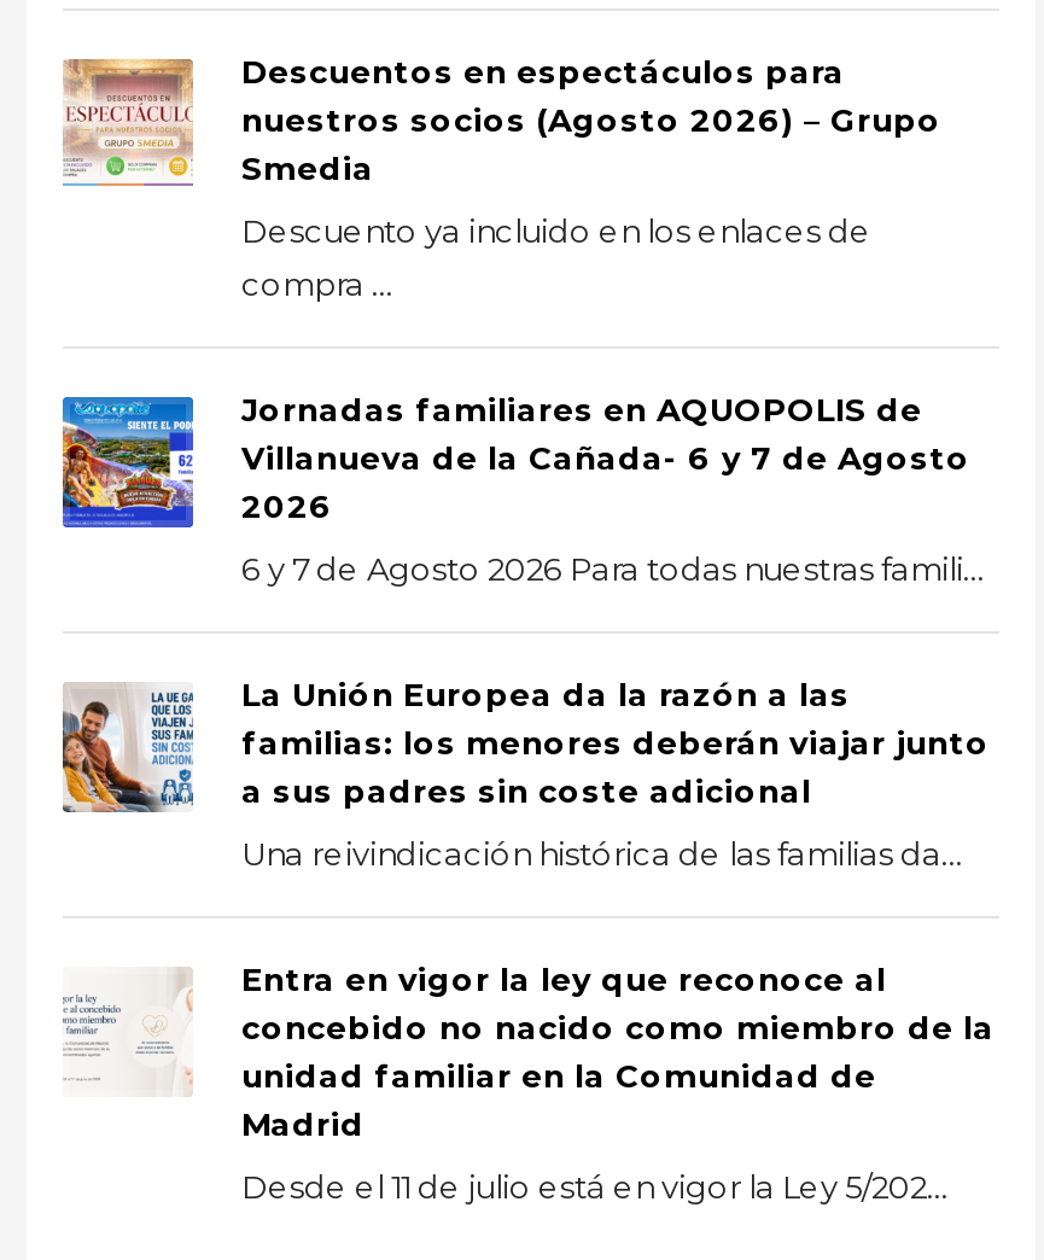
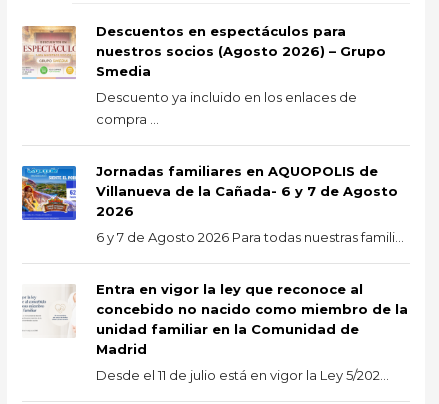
- [image]
- La Unión Europea da la razón a las
- familias: los menores deberán viajar junto
- a sus padres sin coste adicional
- Una reivindicación histórica de las familias da...
